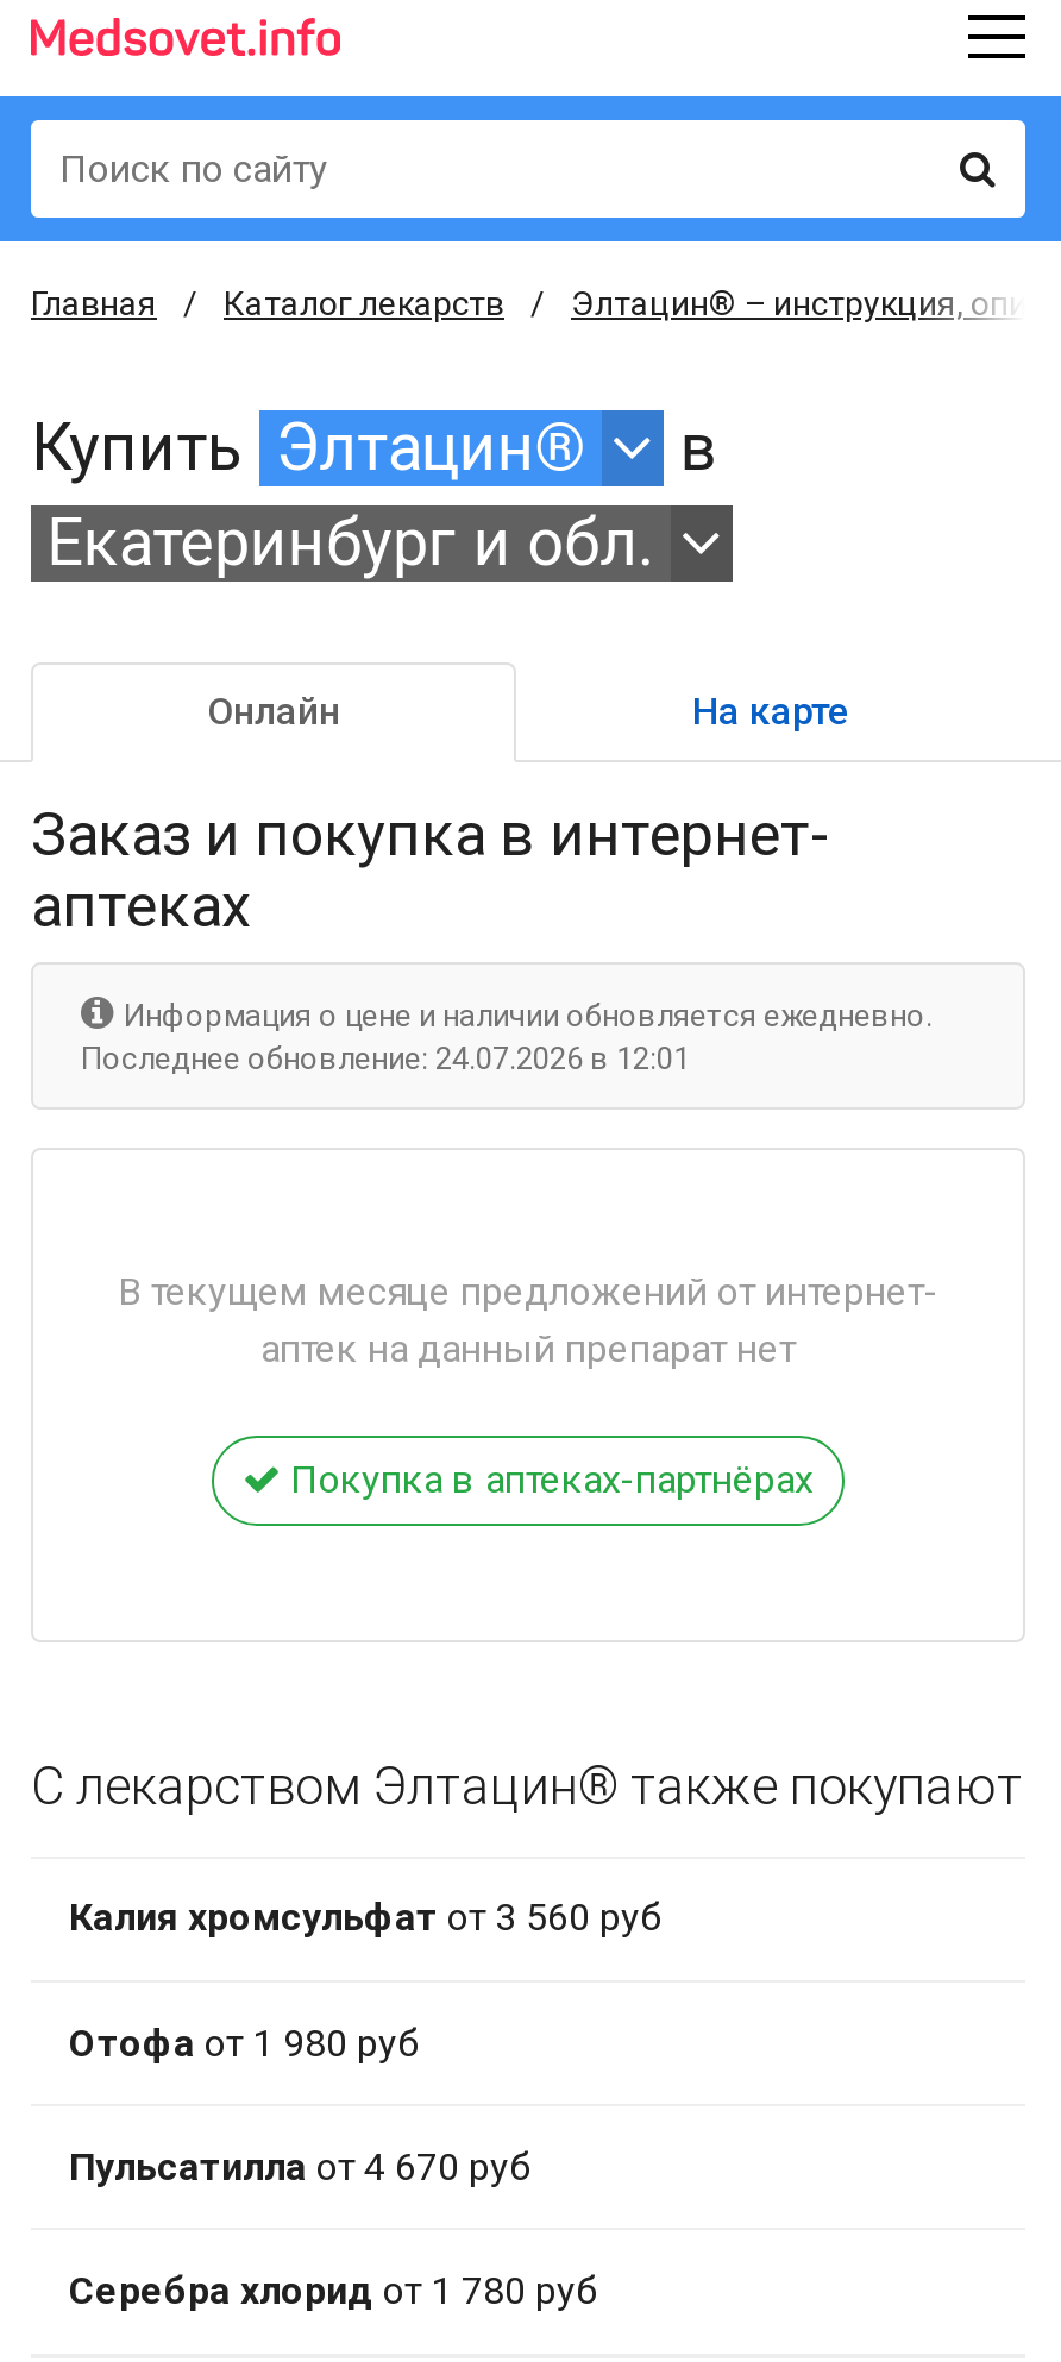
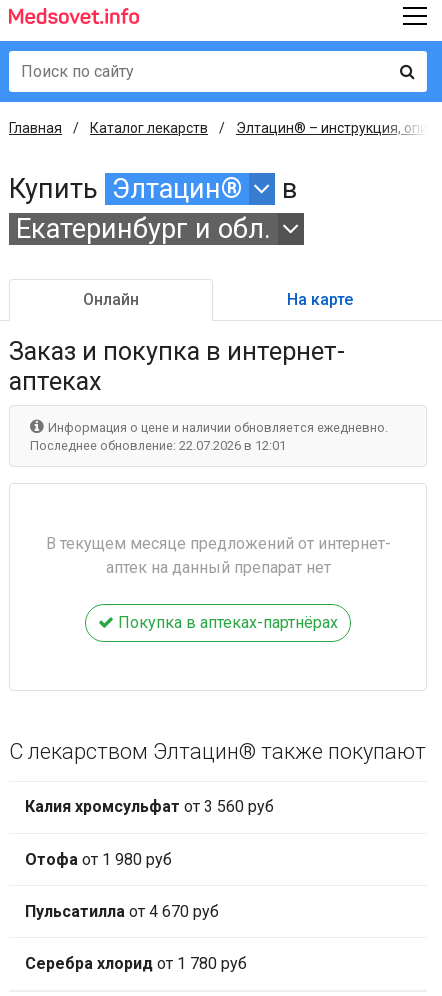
- Последнее обновление: 24.07.2026 в 12:01
+ Последнее обновление: 22.07.2026 в 12:01
